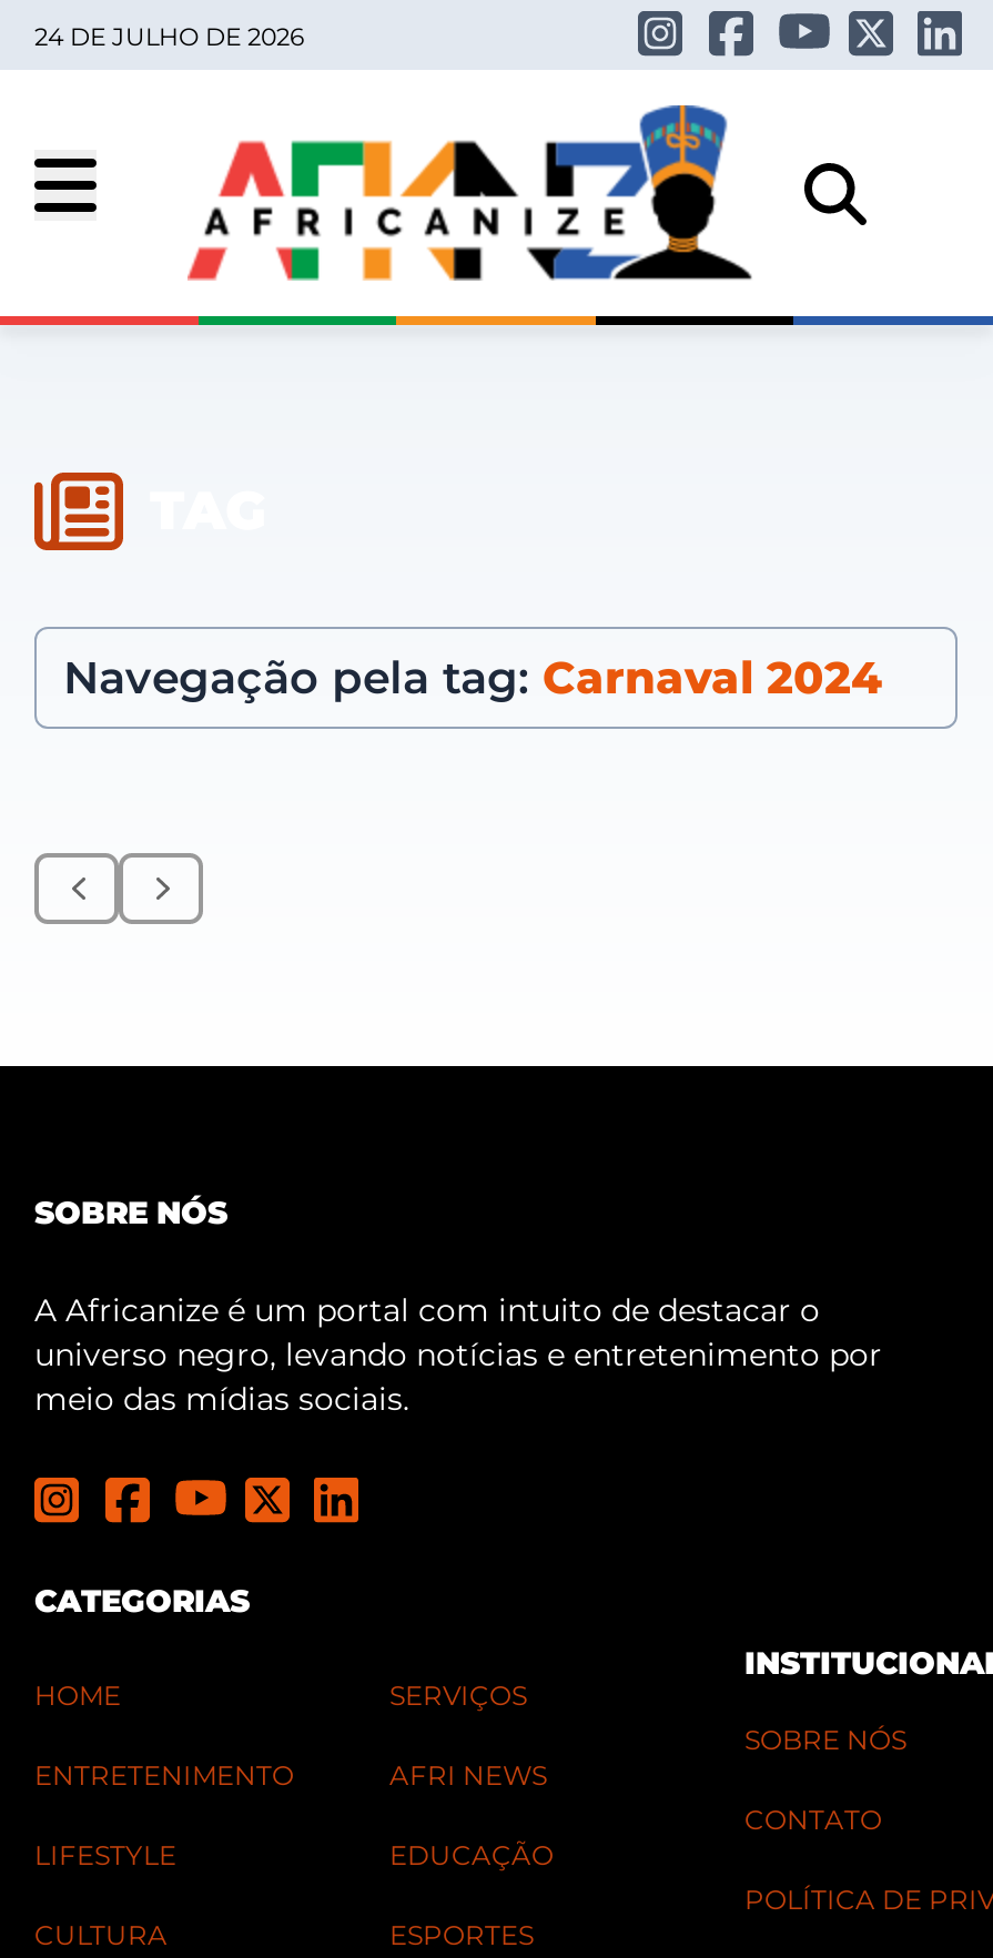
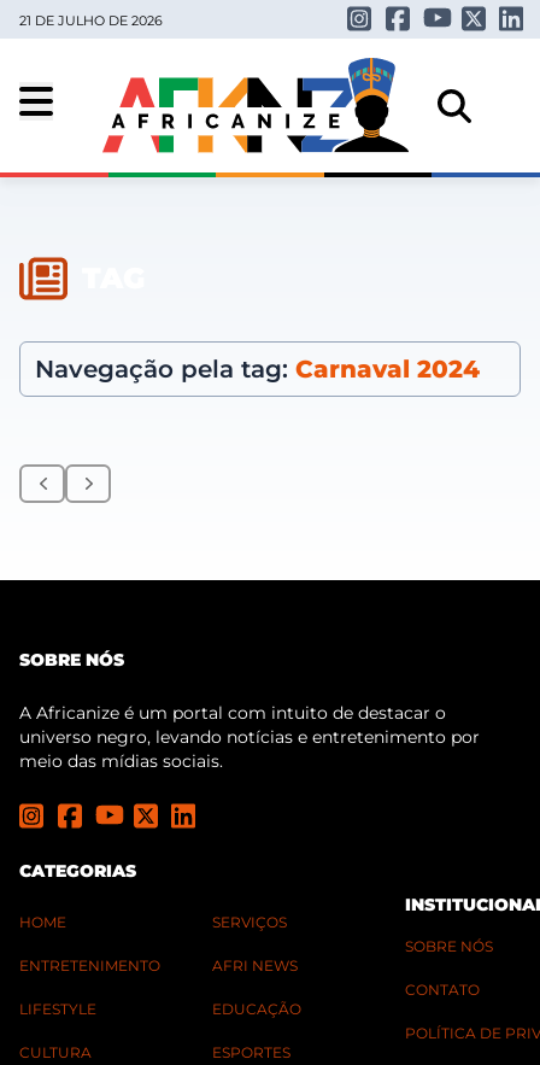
- 24 DE JULHO DE 2026
+ 21 DE JULHO DE 2026
